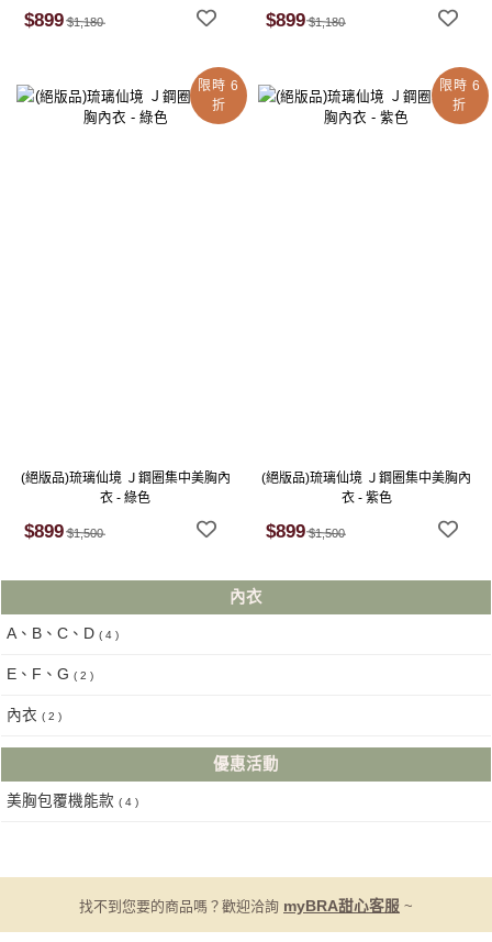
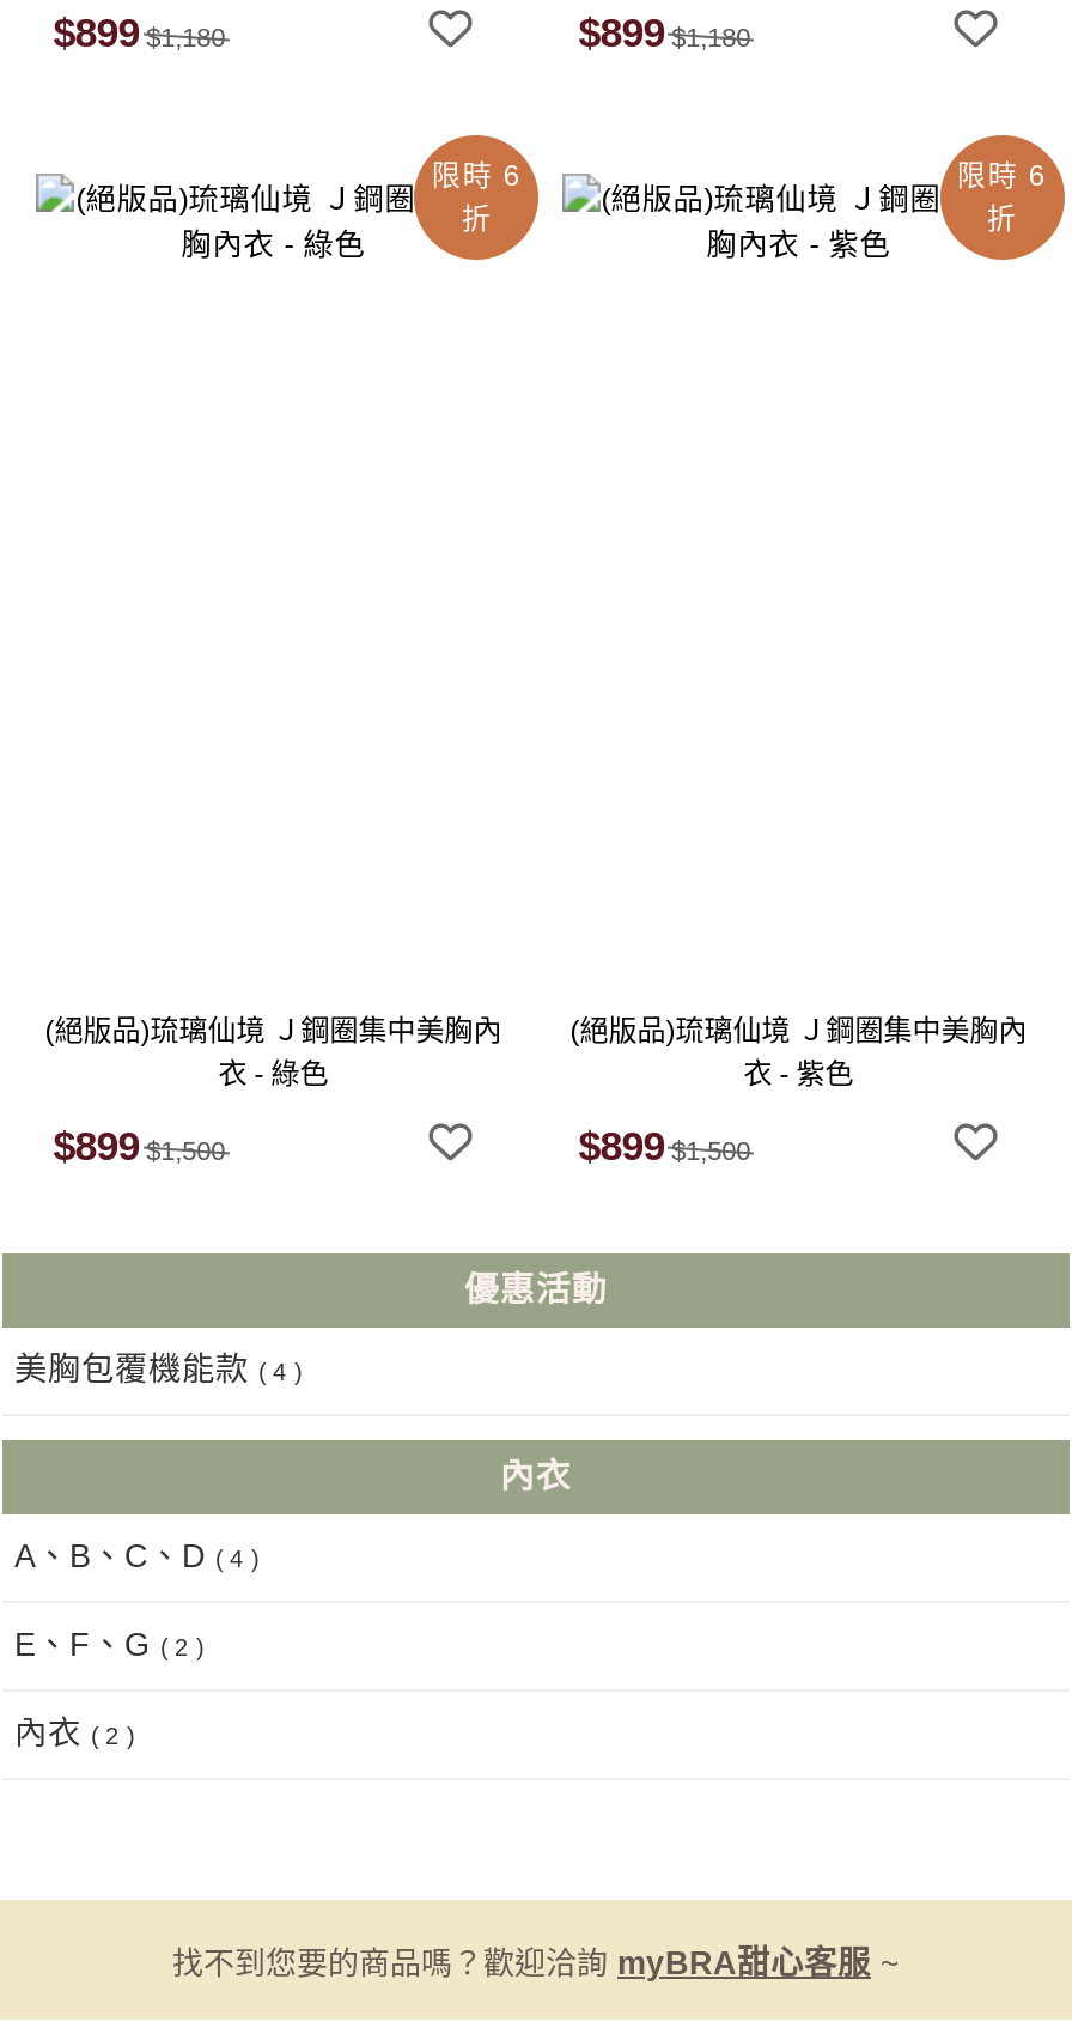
moved down: 內衣 | A、B、C、D ( 4 ) | E、F、G ( 2 ) | 內衣( 2 )

moved up: 優惠活動 | 美胸包覆機能款( 4 )
